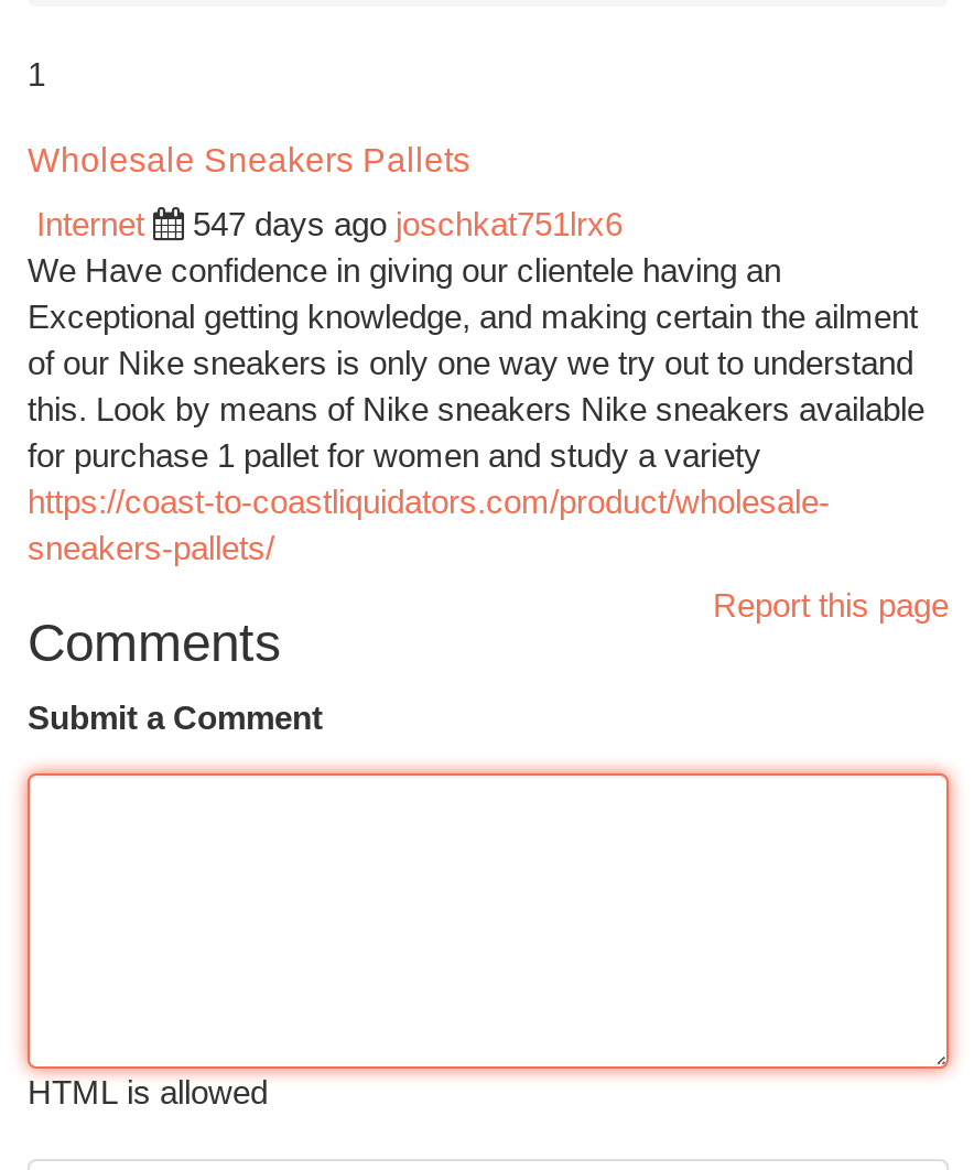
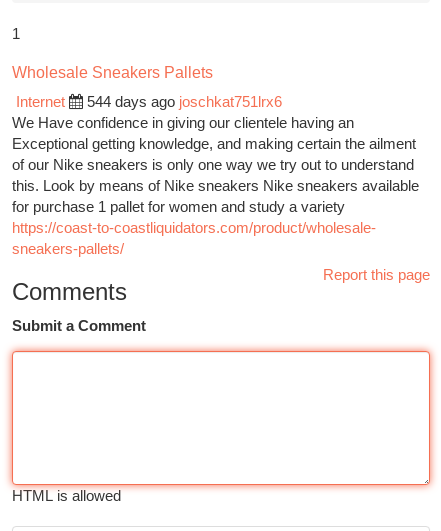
- 547 days ago joschkat751lrx6
+ 544 days ago joschkat751lrx6
